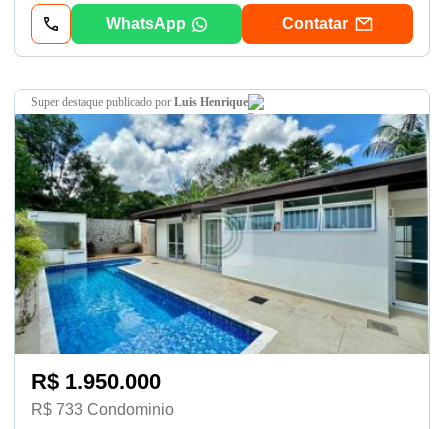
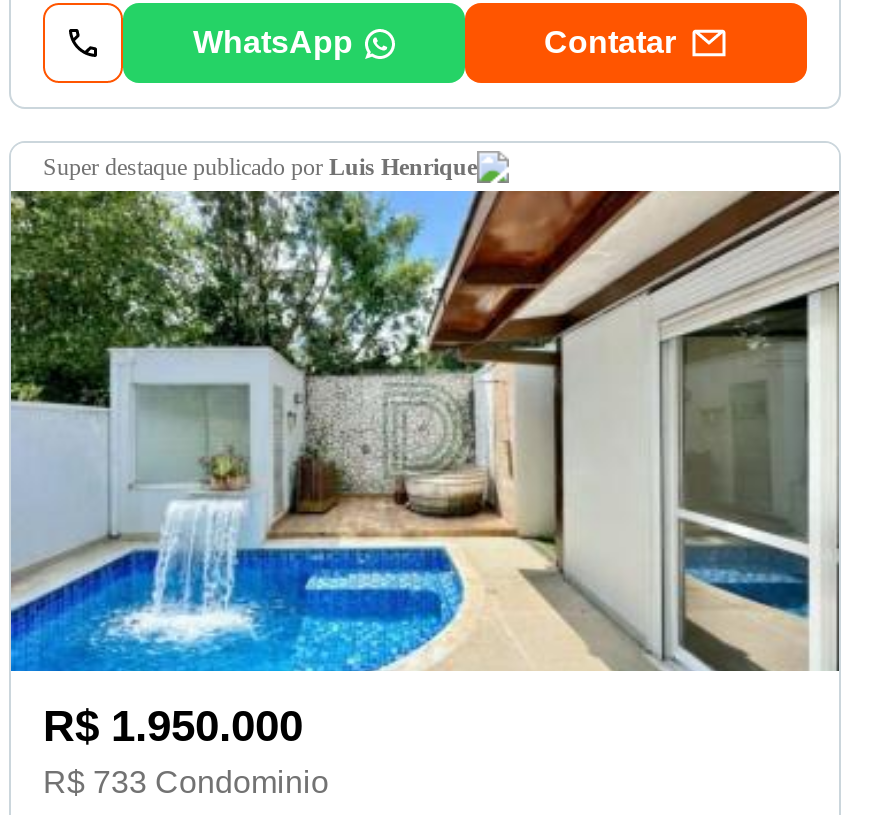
- [image]
+ [image]
